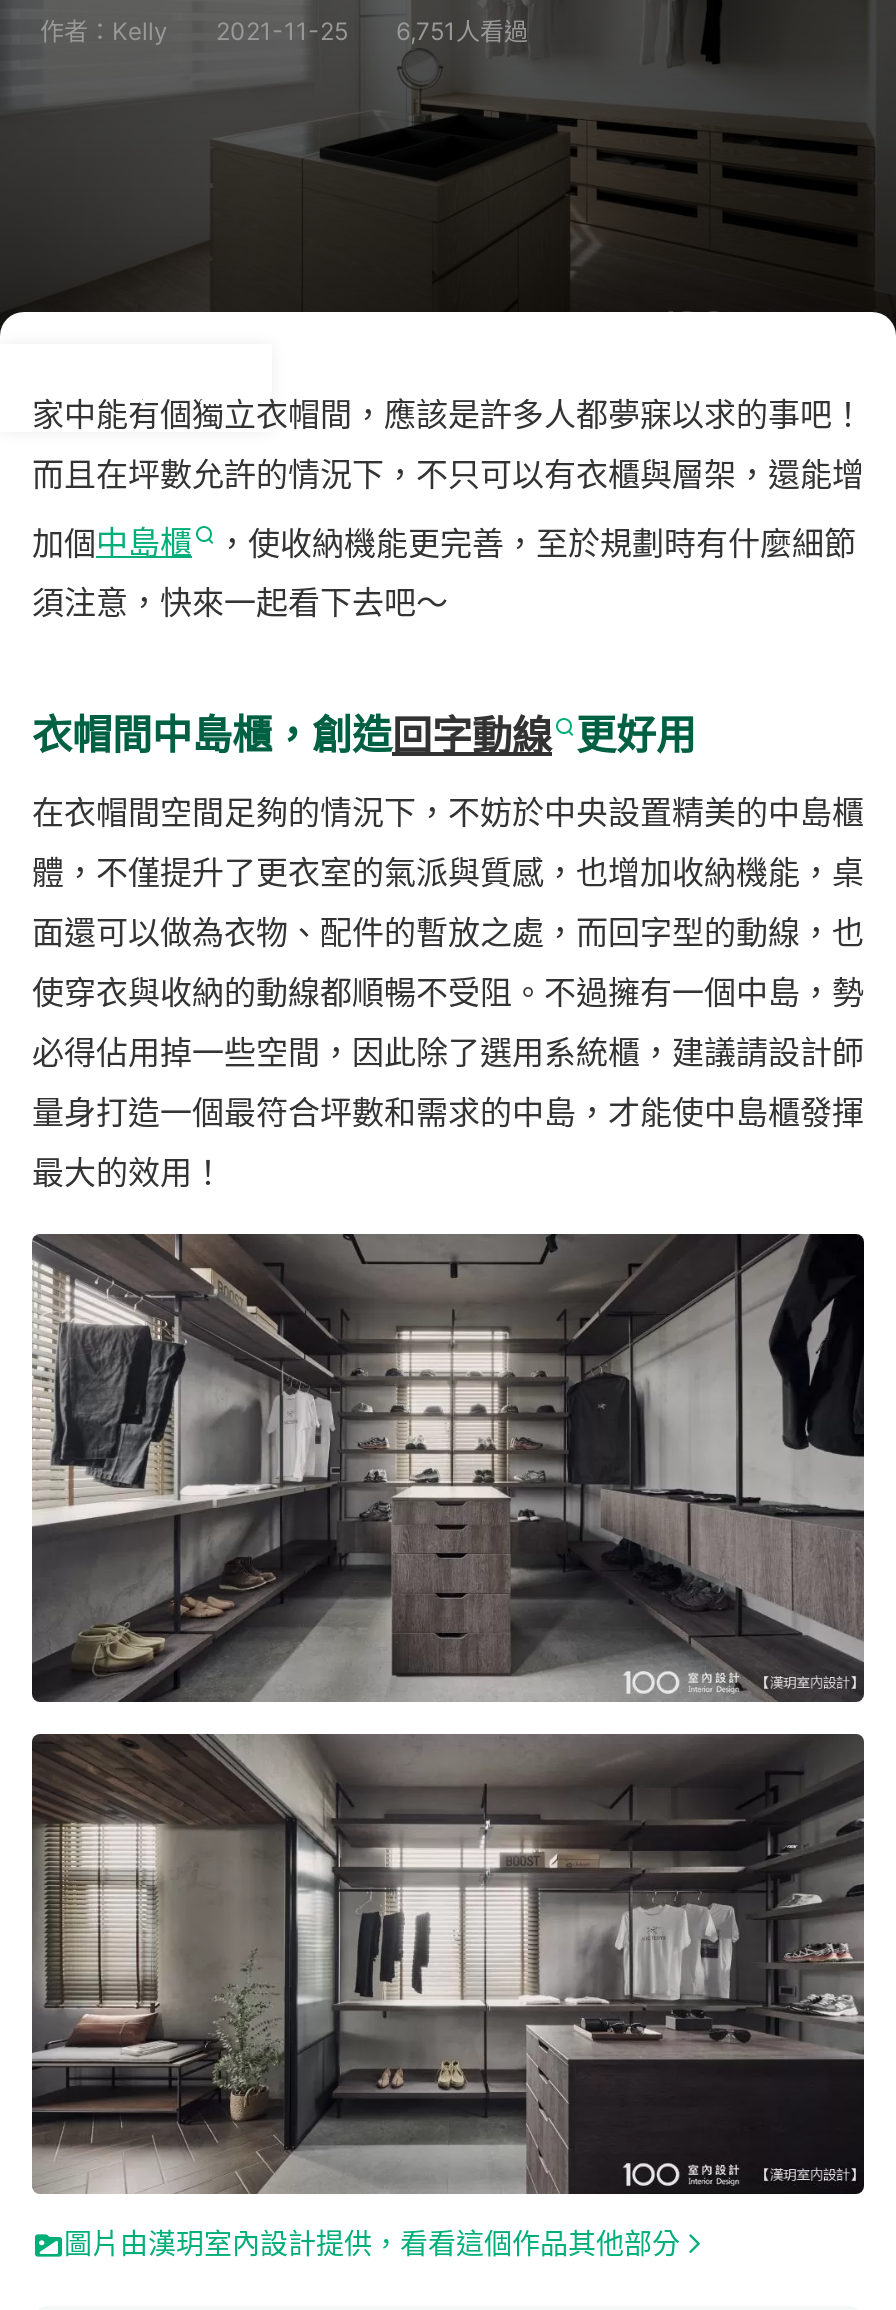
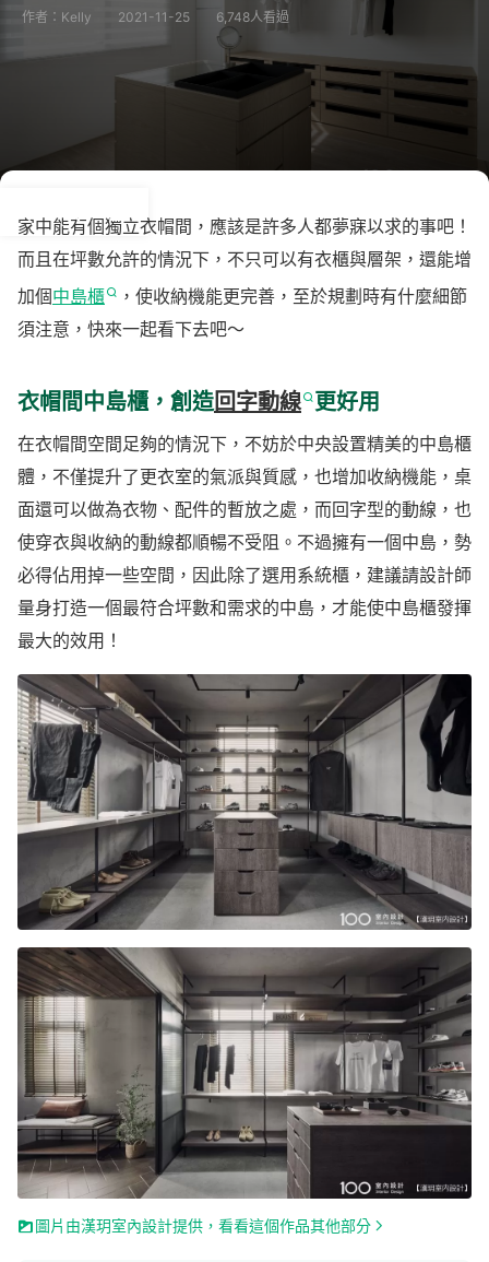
- 作者：Kelly 2021-11-25 6,751人看過
+ 作者：Kelly 2021-11-25 6,748人看過
